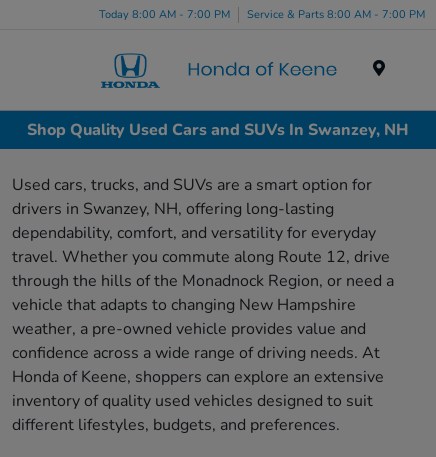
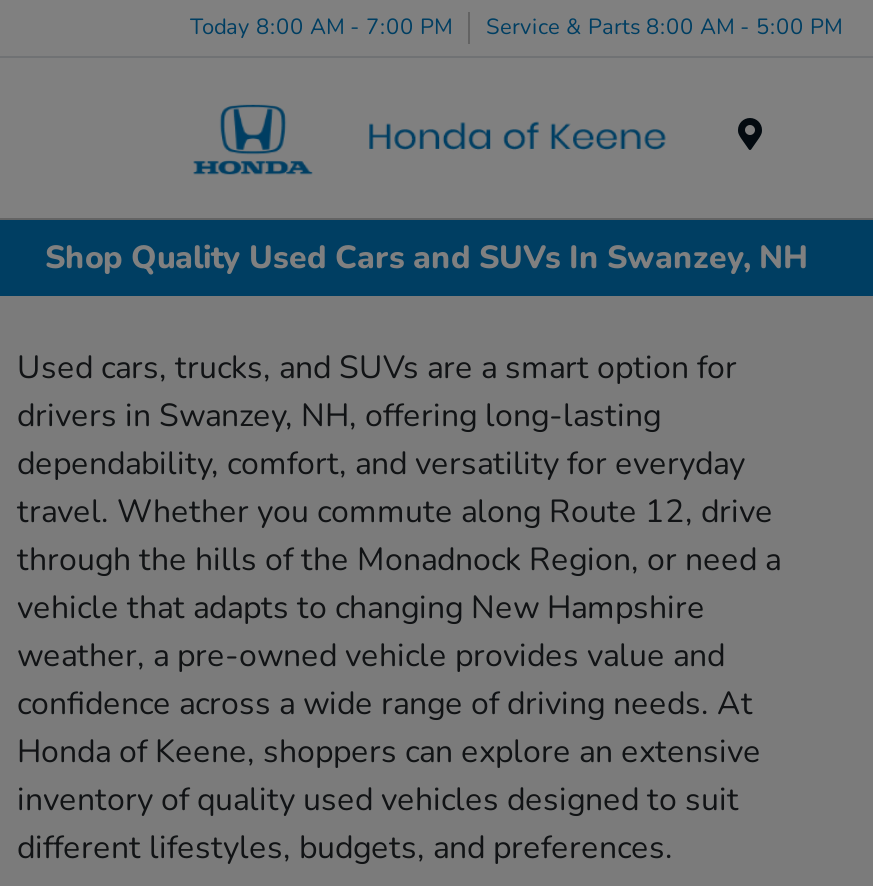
- Service & Parts 8:00 AM - 7:00 PM
+ Service & Parts 8:00 AM - 5:00 PM
